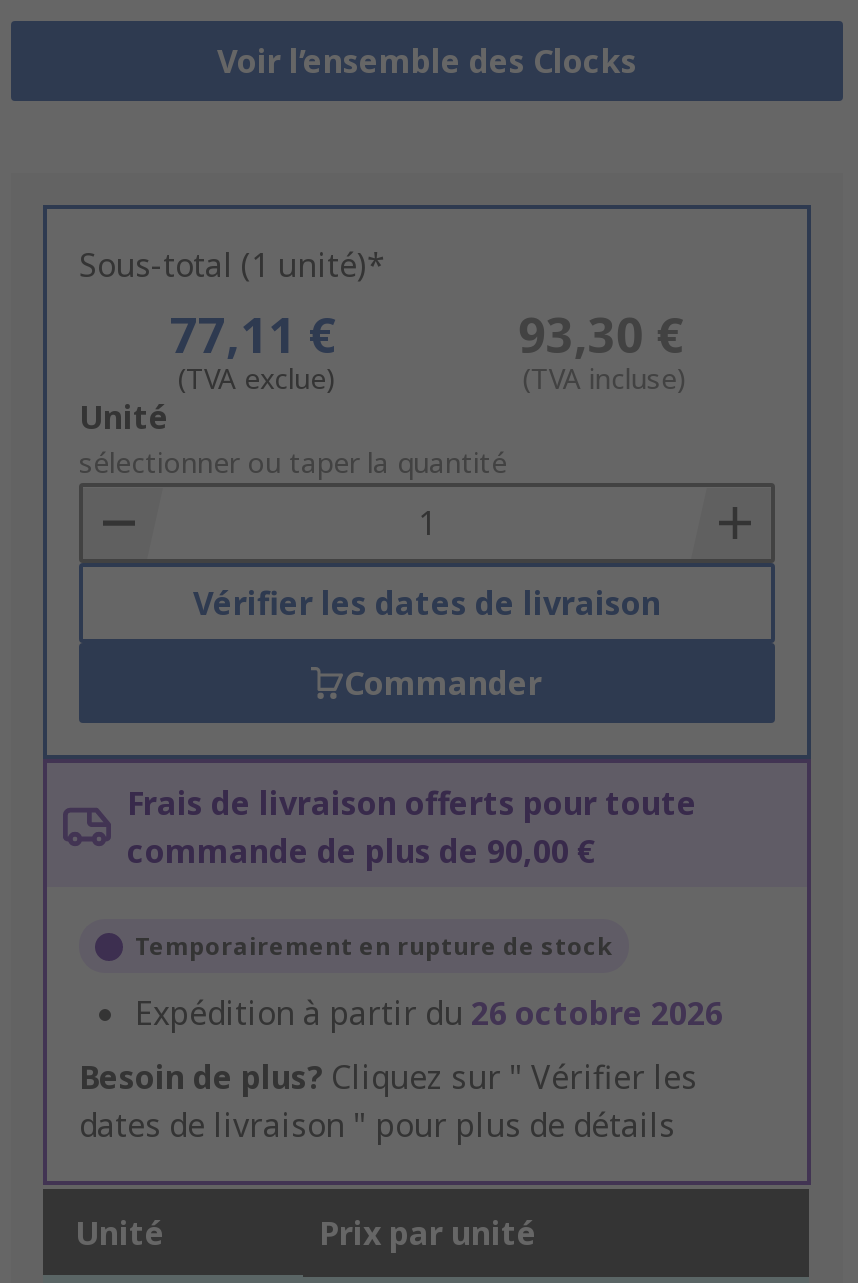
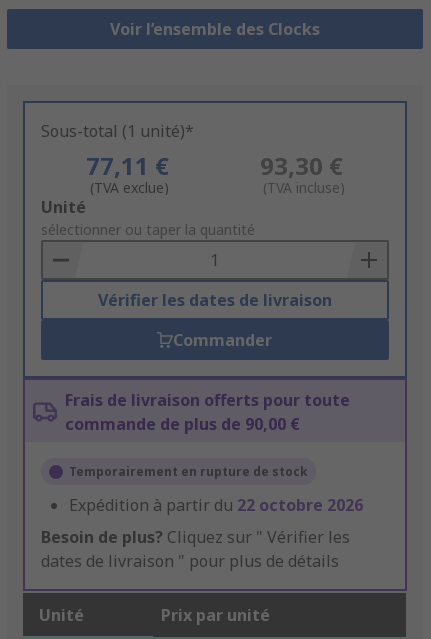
- Expédition à partir du 26 octobre 2026
+ Expédition à partir du 22 octobre 2026
